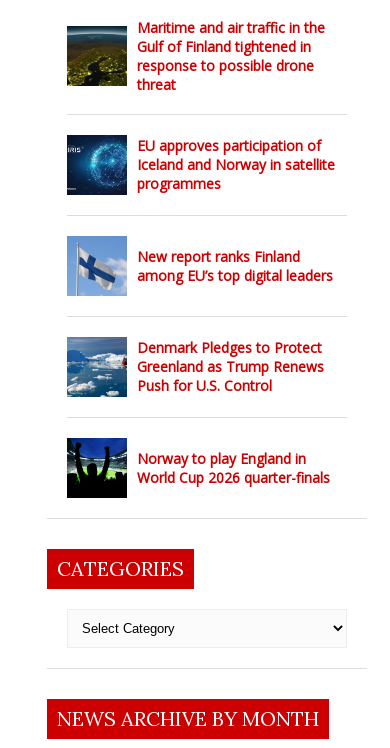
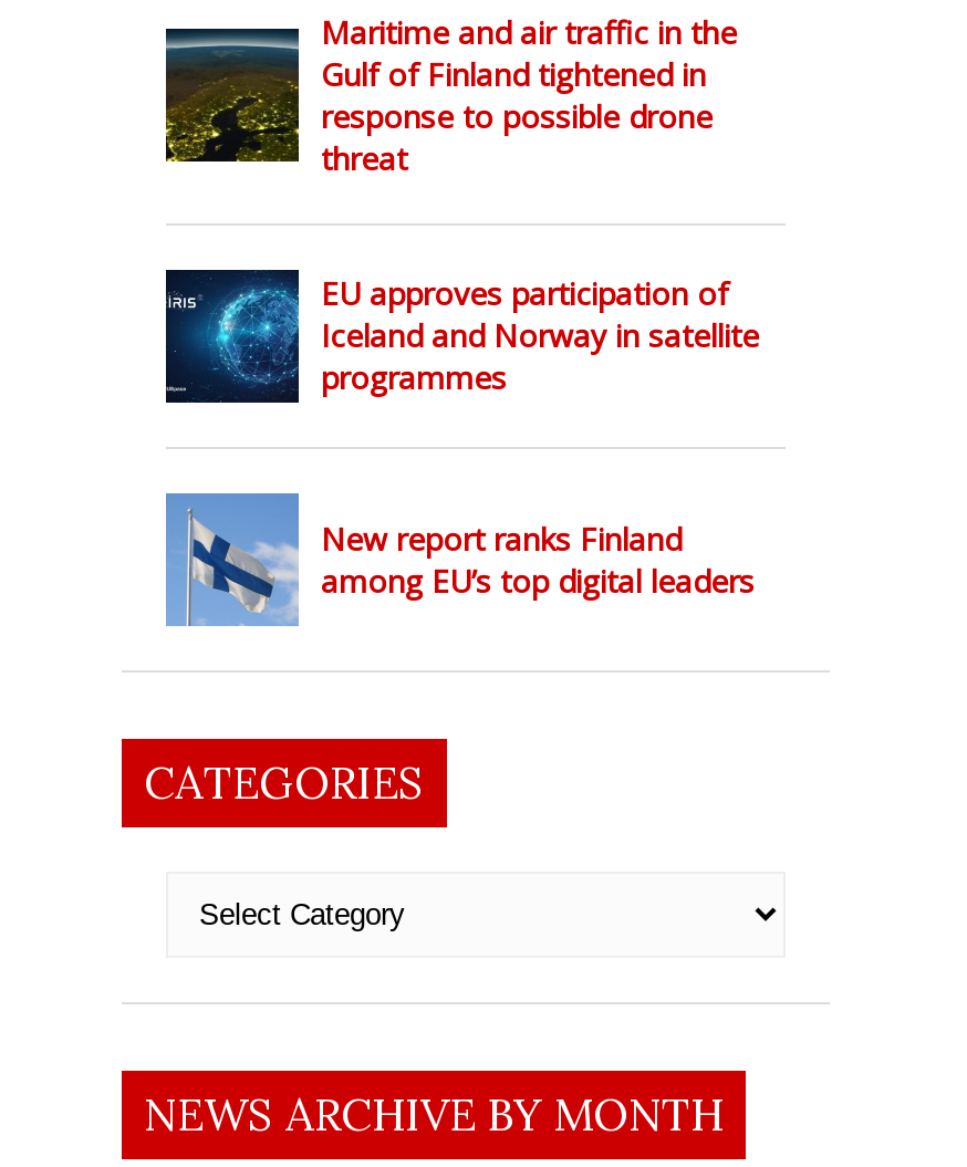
- [image]
- Denmark Pledges to Protect
- Greenland as Trump Renews
- Push for U.S. Control

- [image]
- Norway to play England in
- World Cup 2026 quarter-finals
